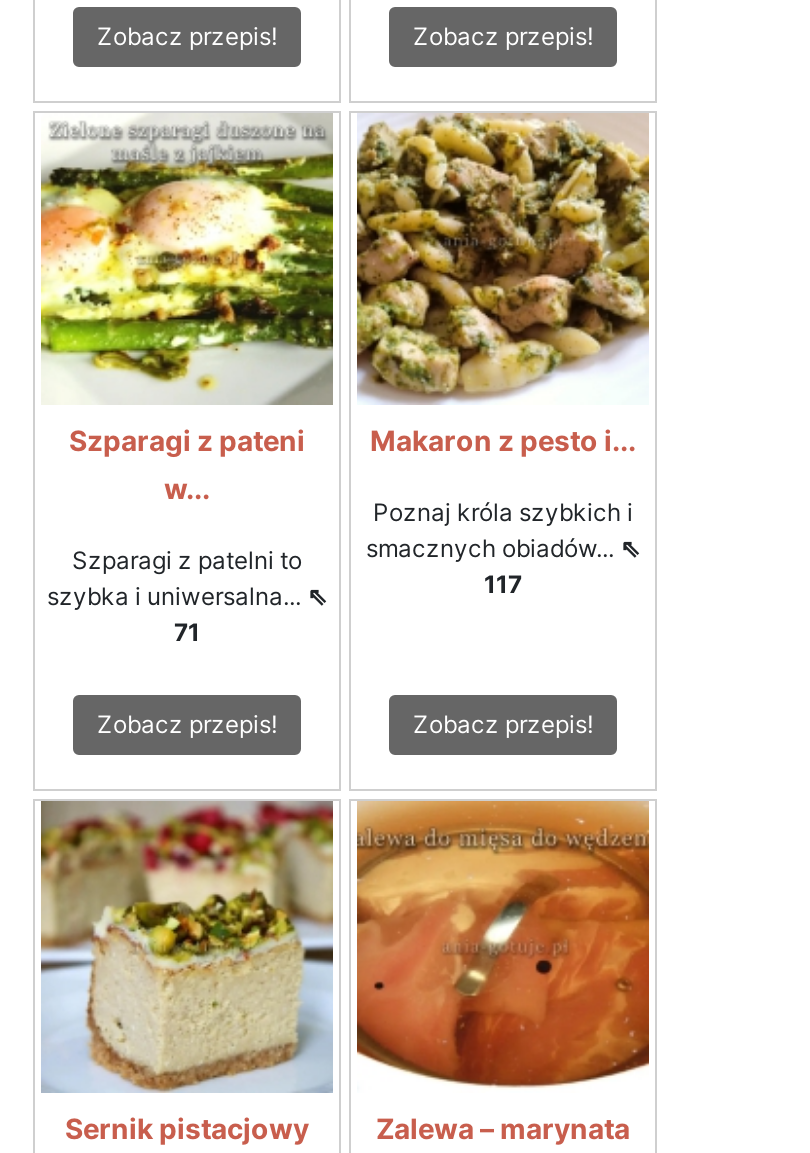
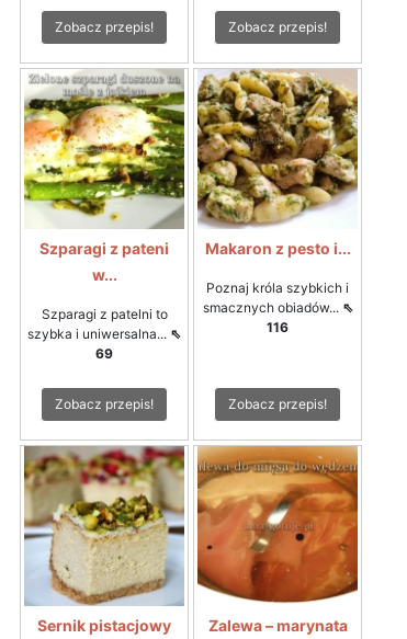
- 117
+ 116

- 71
+ 69
